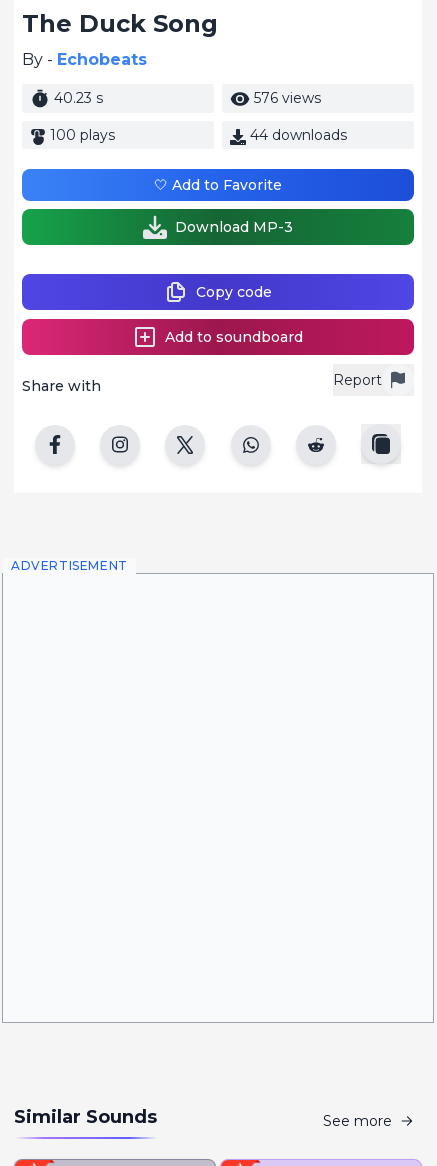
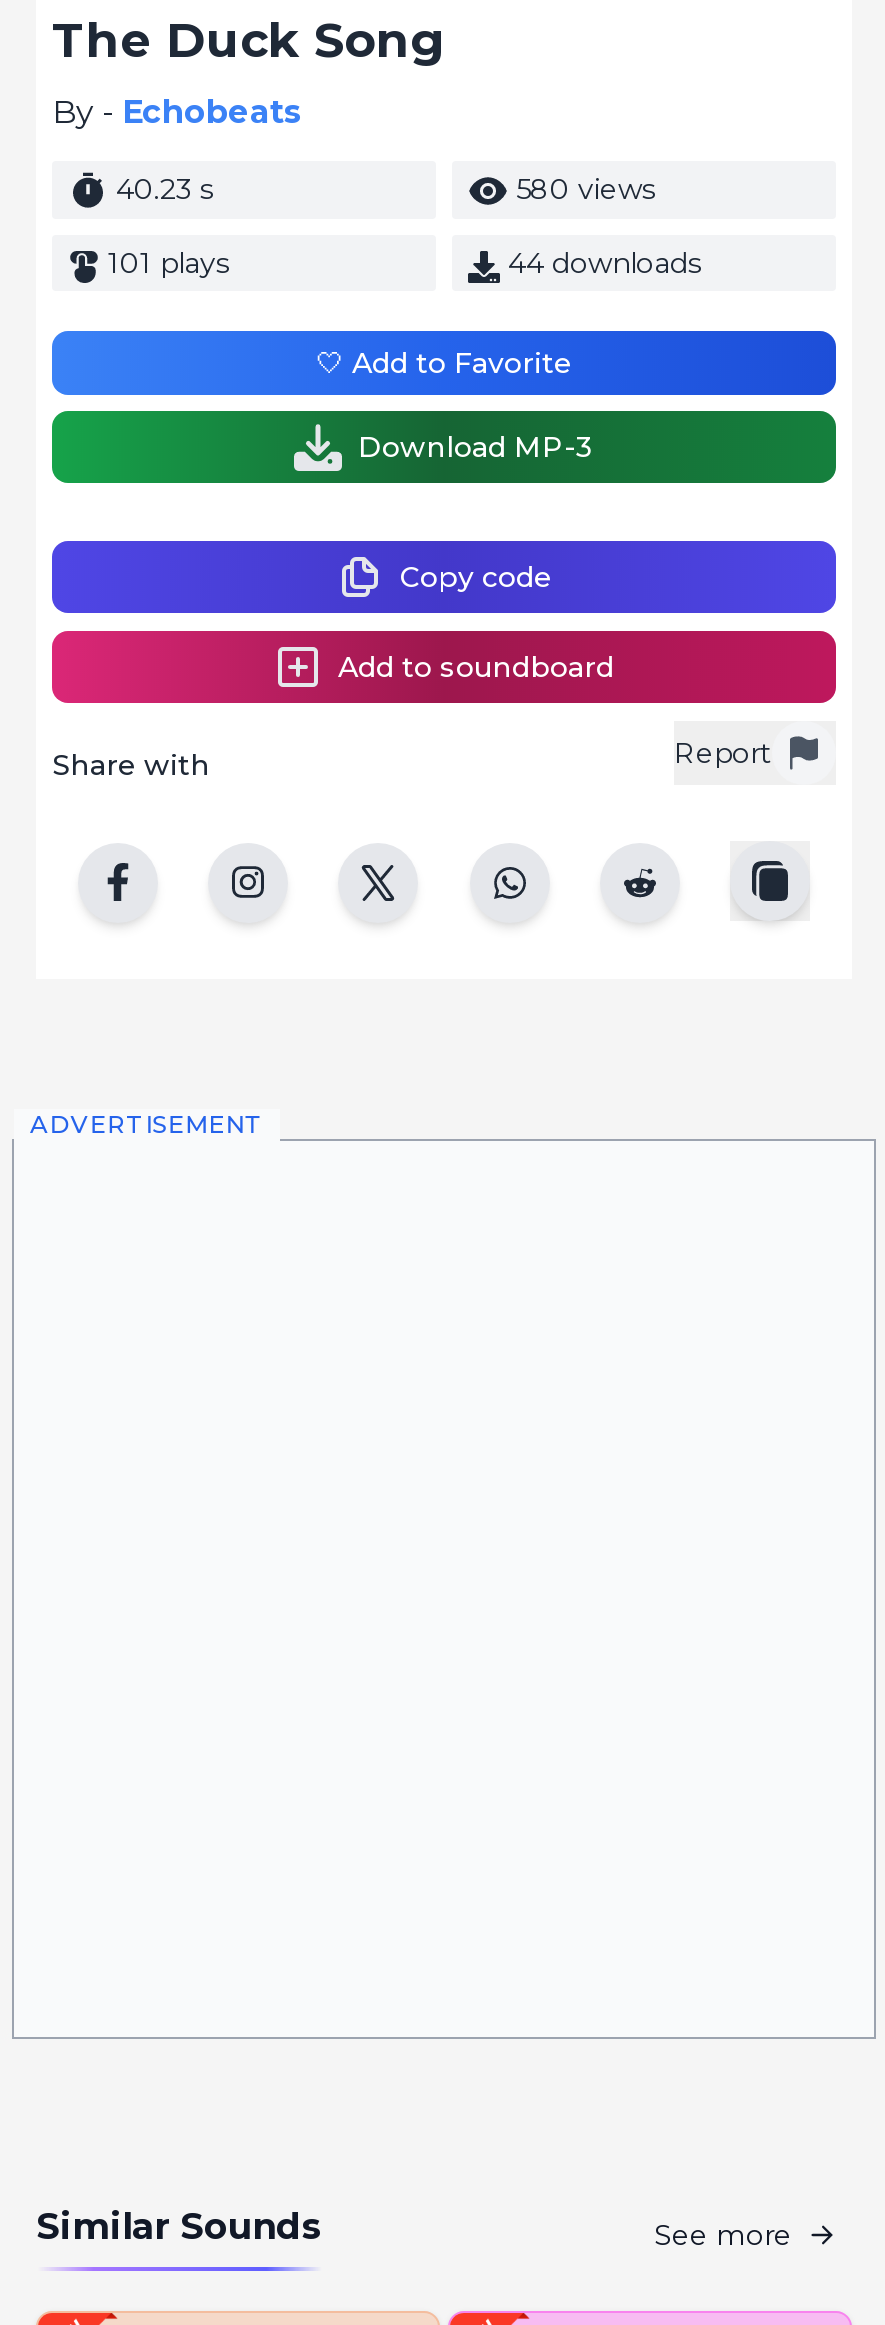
- 576 views
+ 580 views

- 100 plays
+ 101 plays
